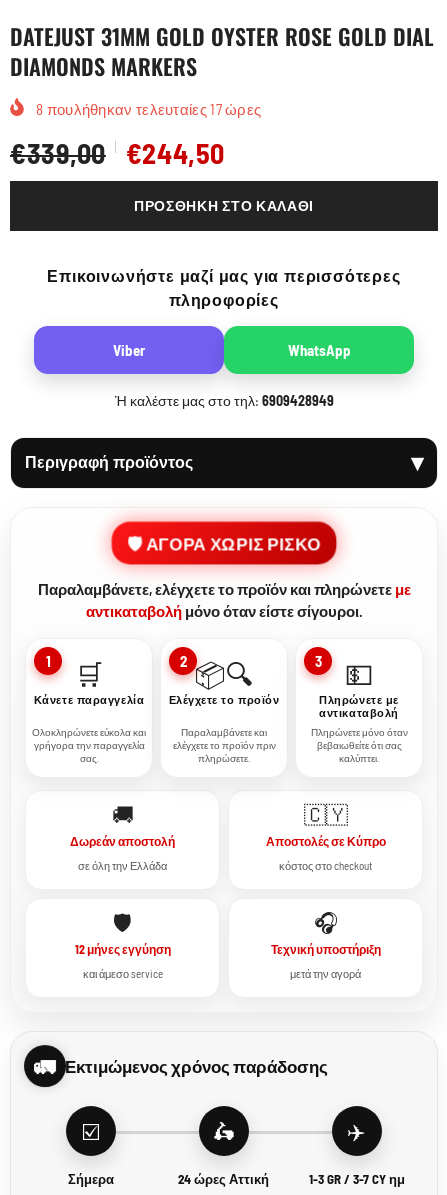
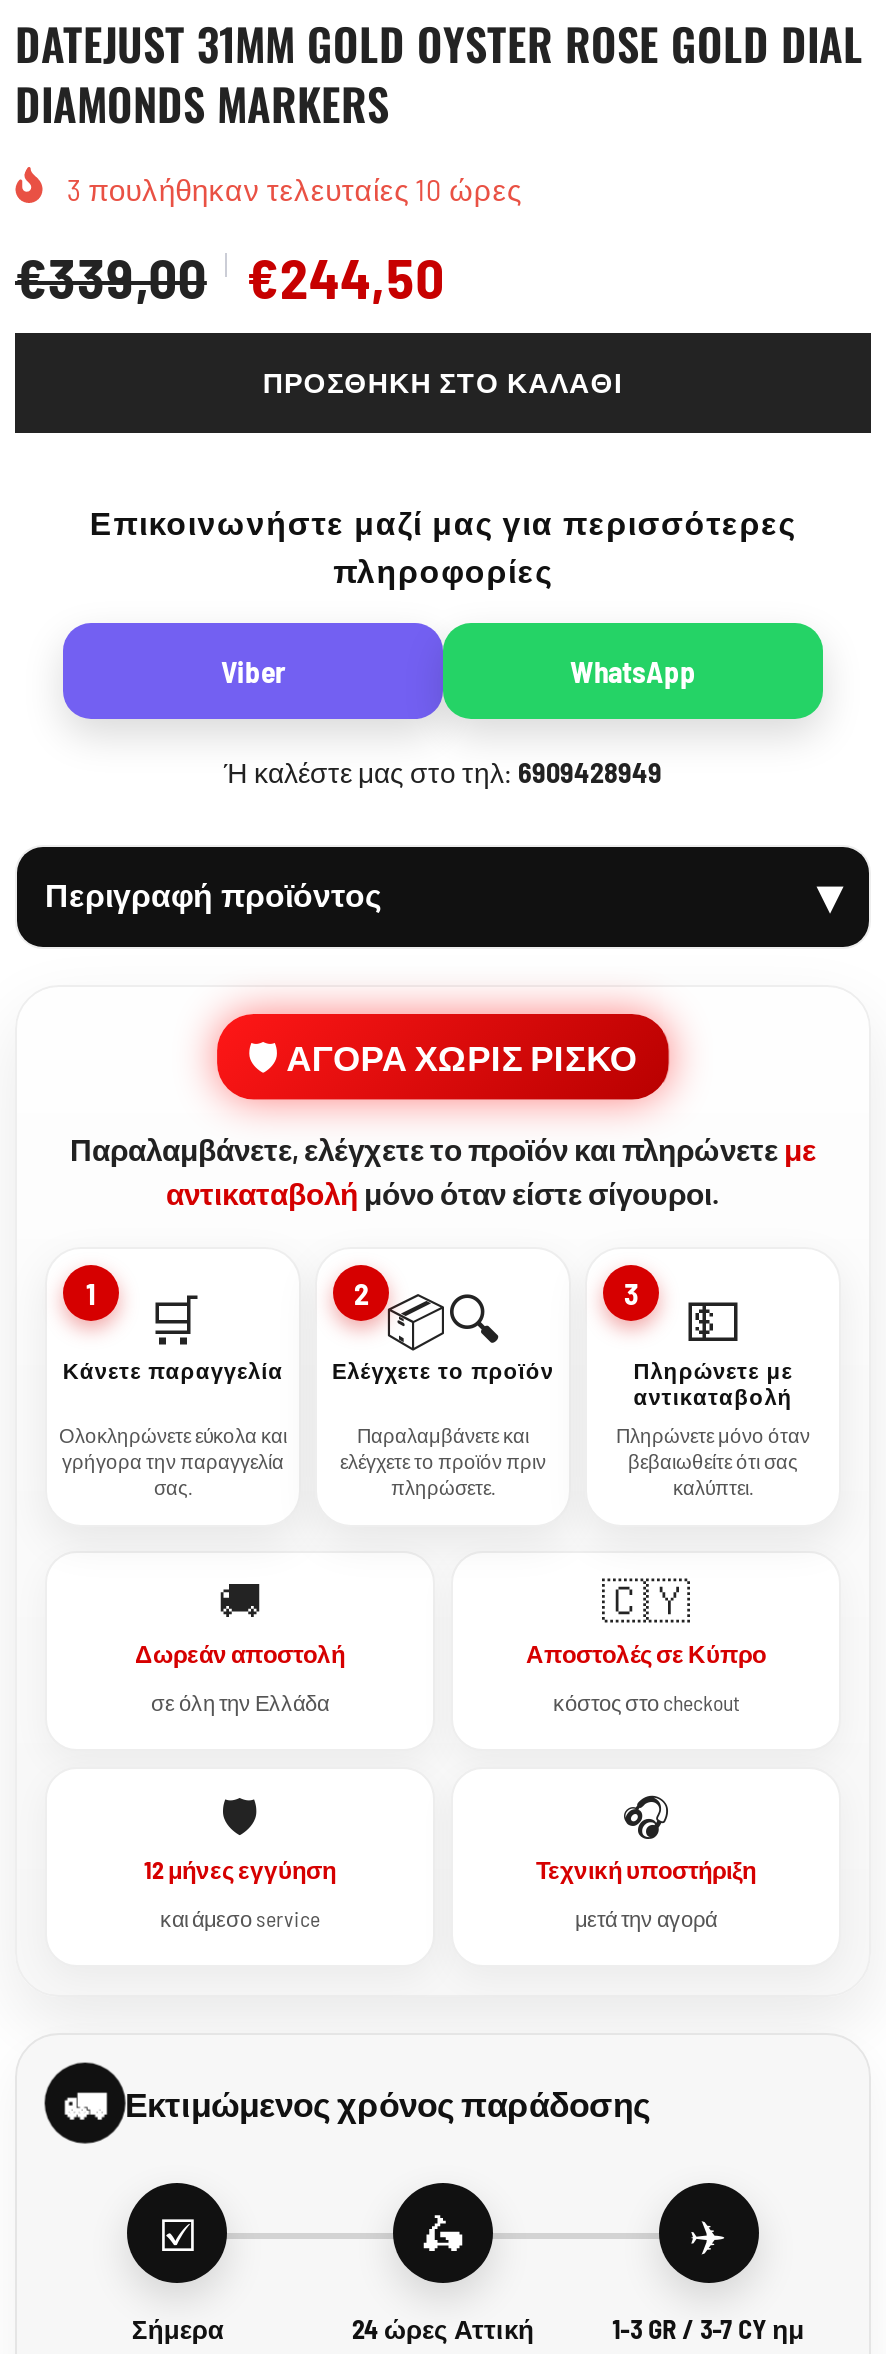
- 8 πουλήθηκαν τελευταίες 17 ώρες
+ 3 πουλήθηκαν τελευταίες 10 ώρες
